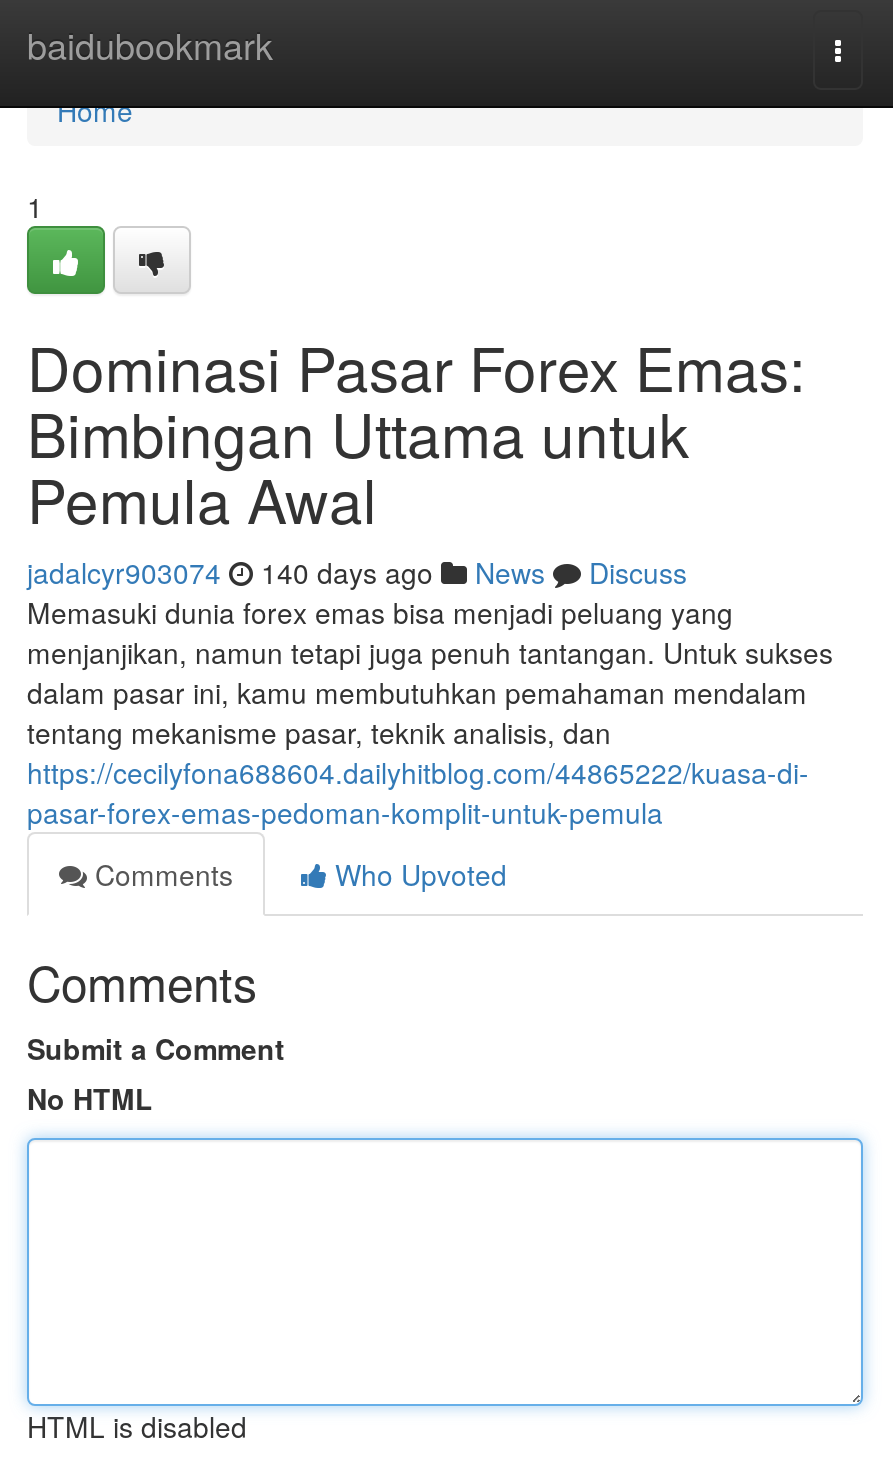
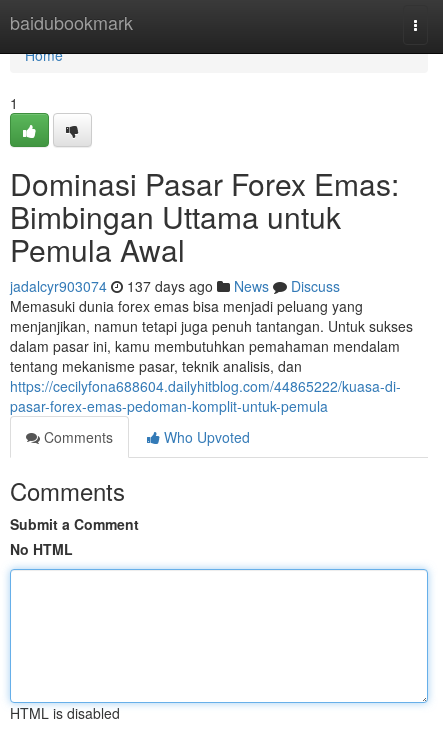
- jadalcyr903074 140 days ago News Discuss
+ jadalcyr903074 137 days ago News Discuss
